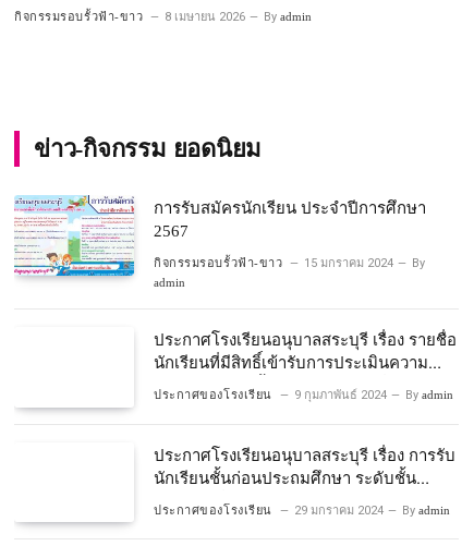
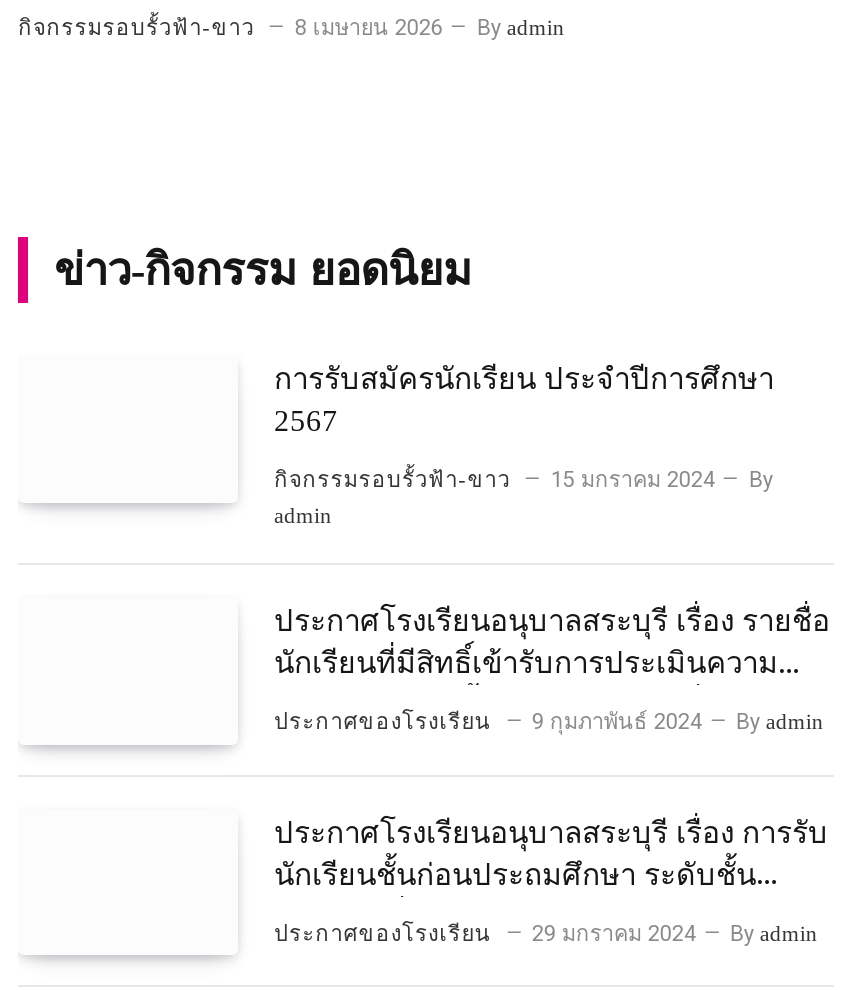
- [image]
